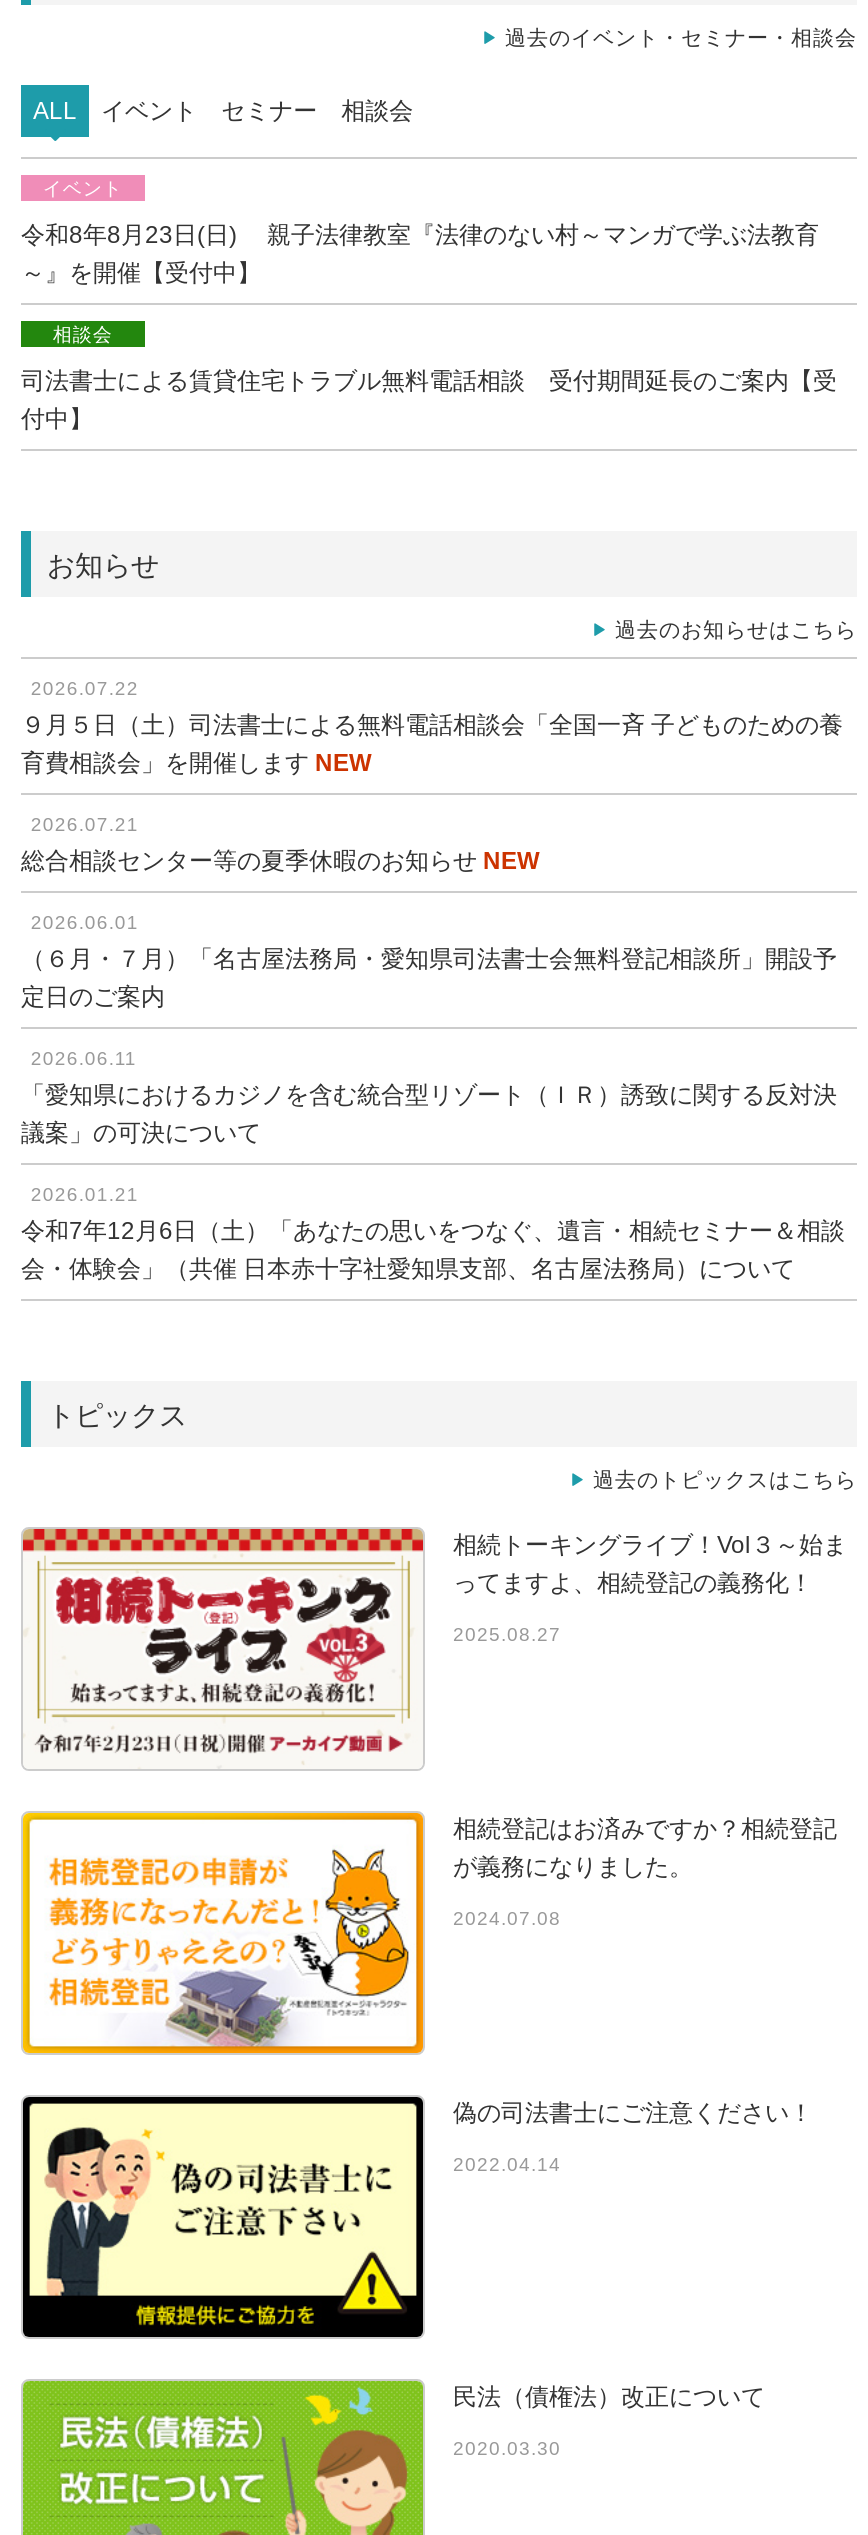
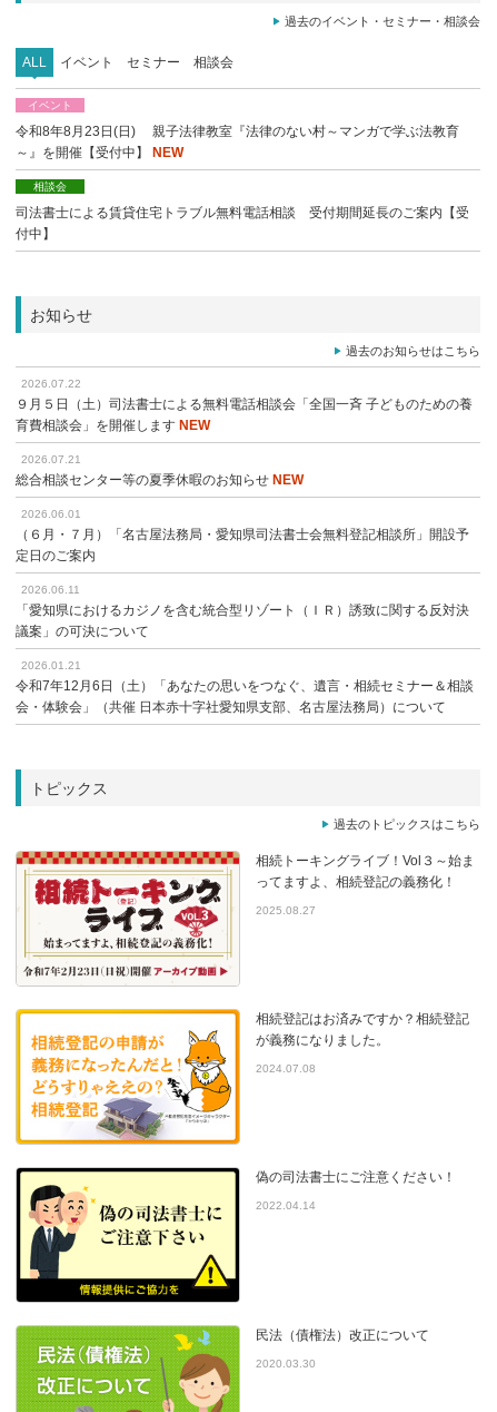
- ～』を開催【受付中】
+ ～』を開催【受付中】 NEW
